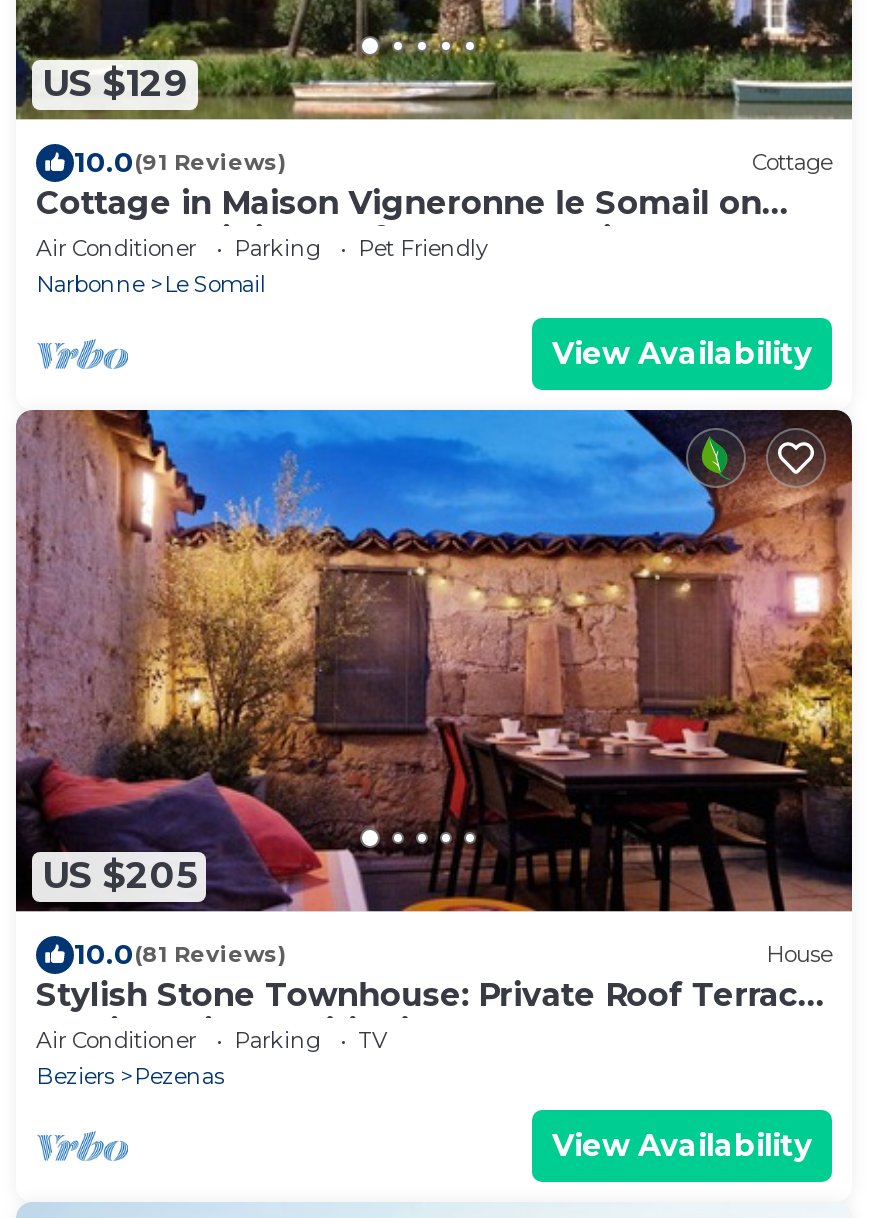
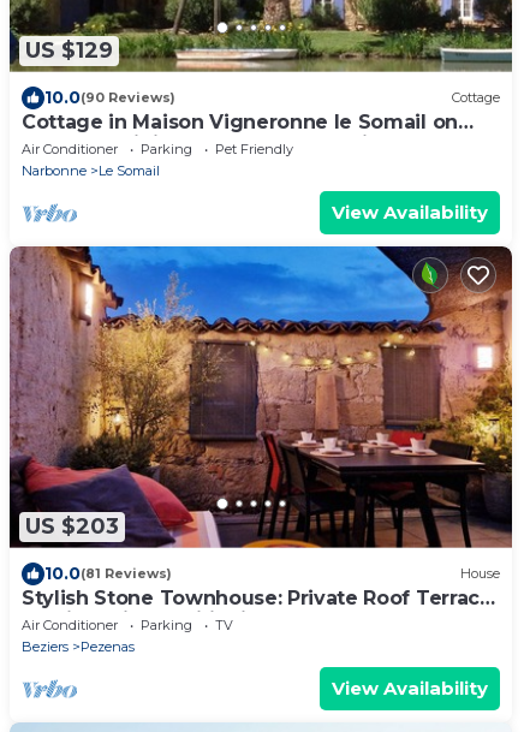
- 10.0(91 Reviews)
+ 10.0(90 Reviews)

- US $205
+ US $203
